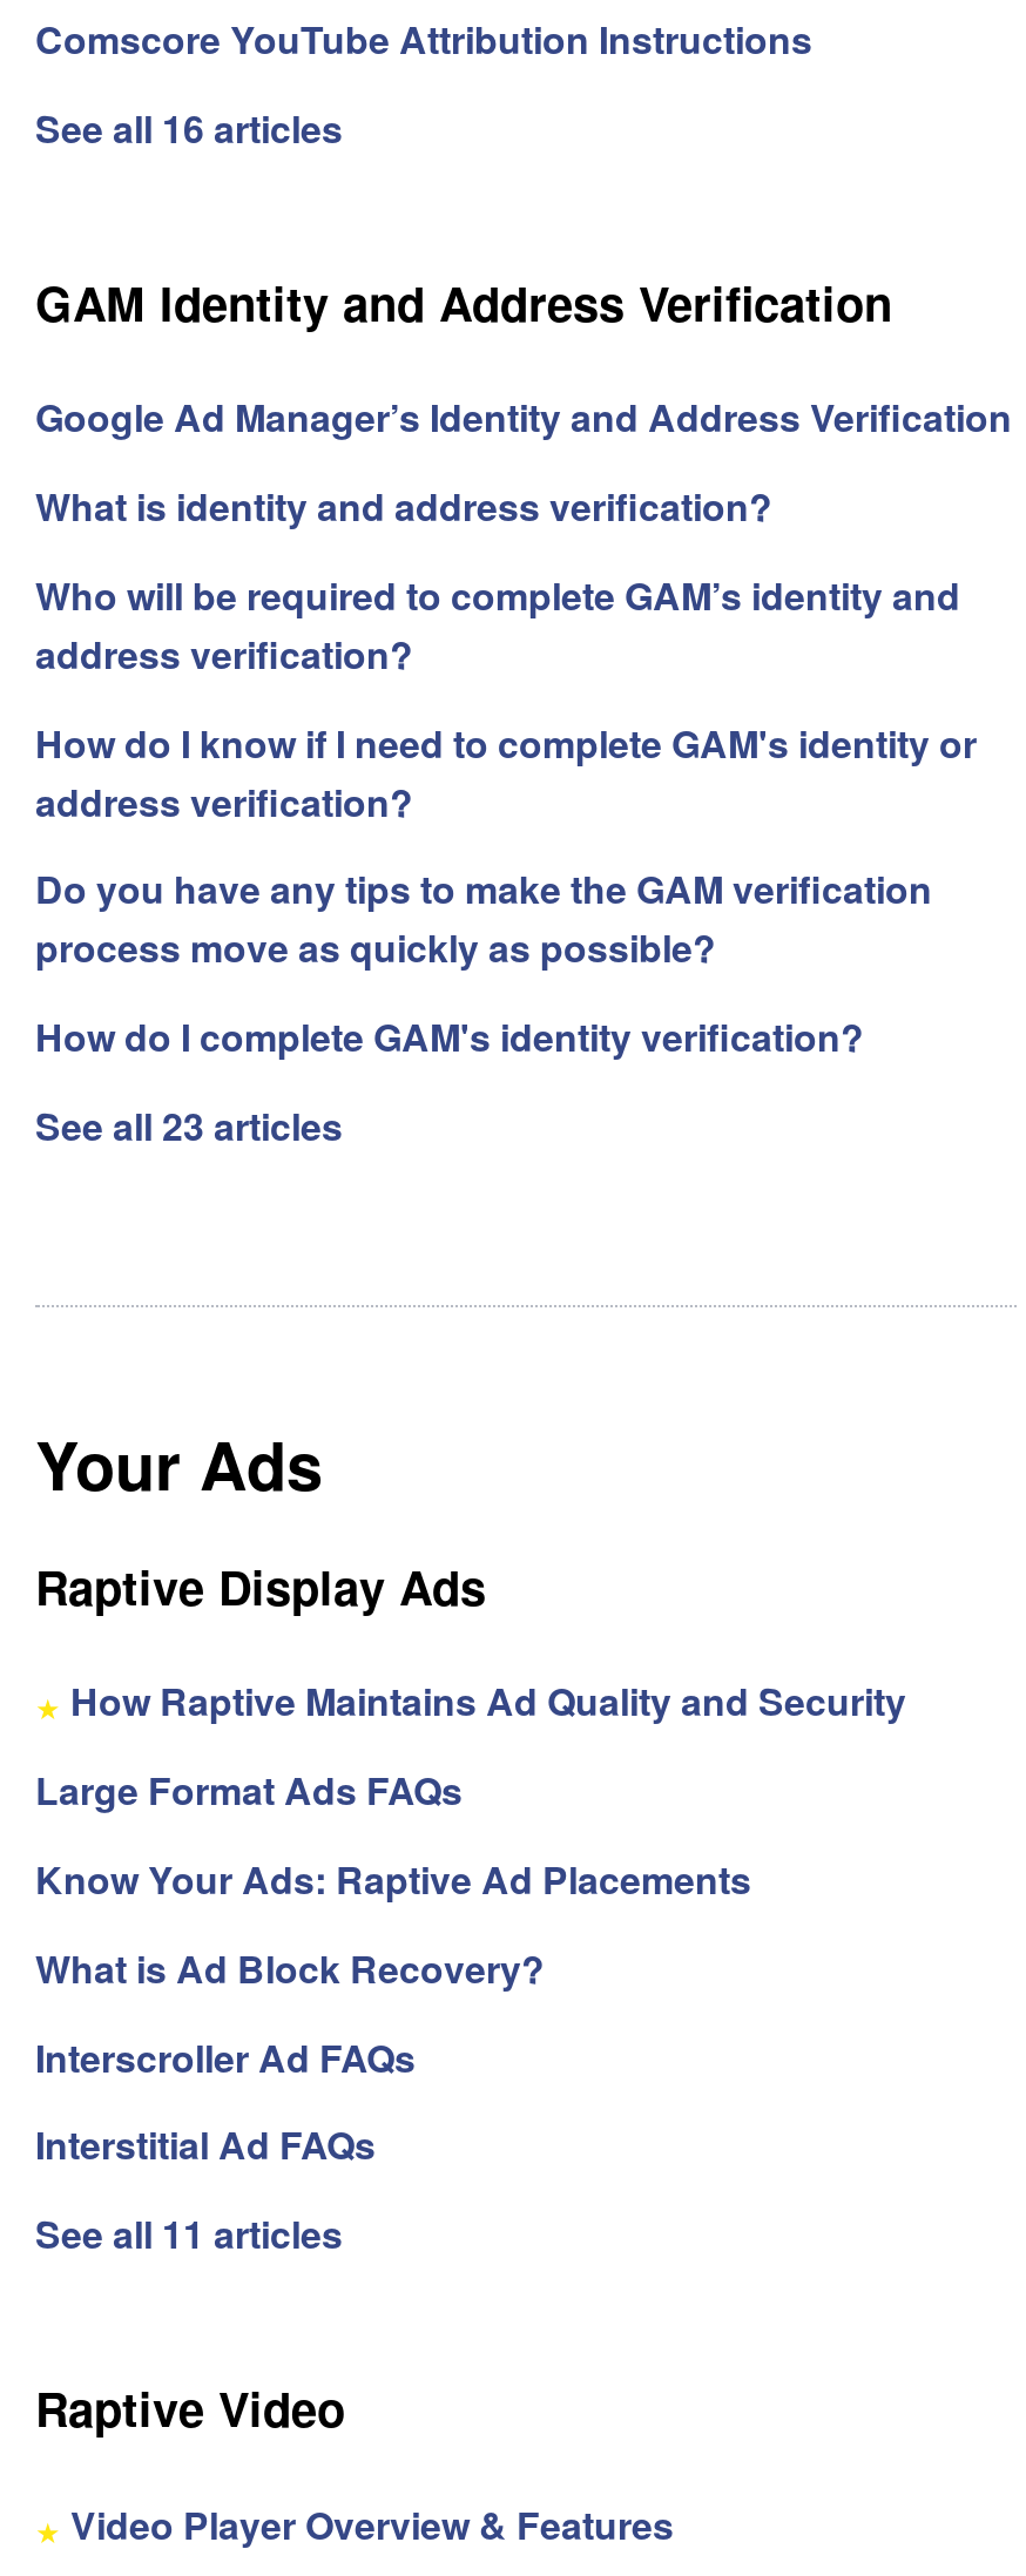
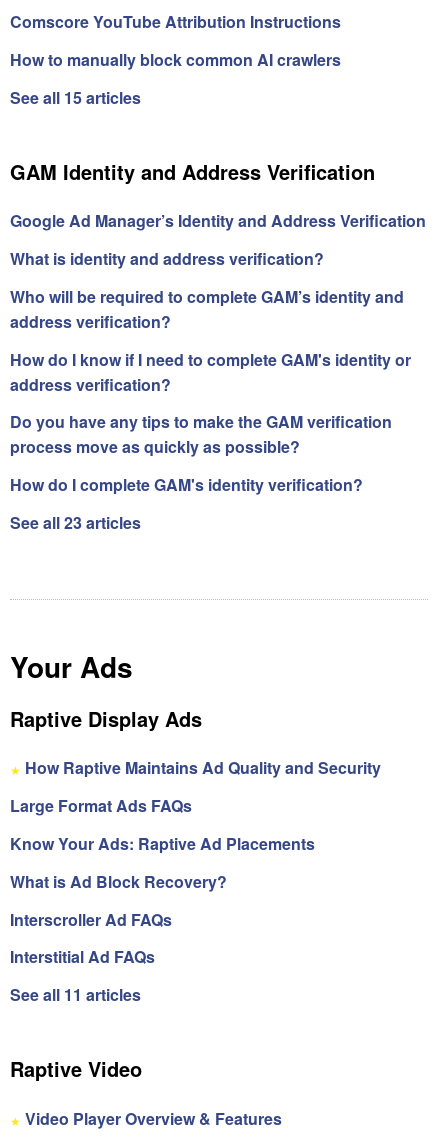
- See all 16 articles
+ How to manually block common AI crawlers
+ See all 15 articles
